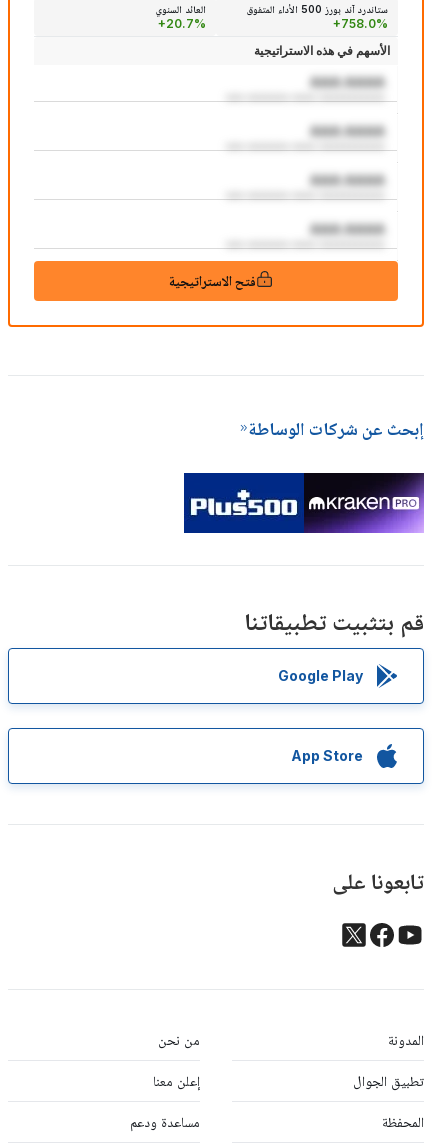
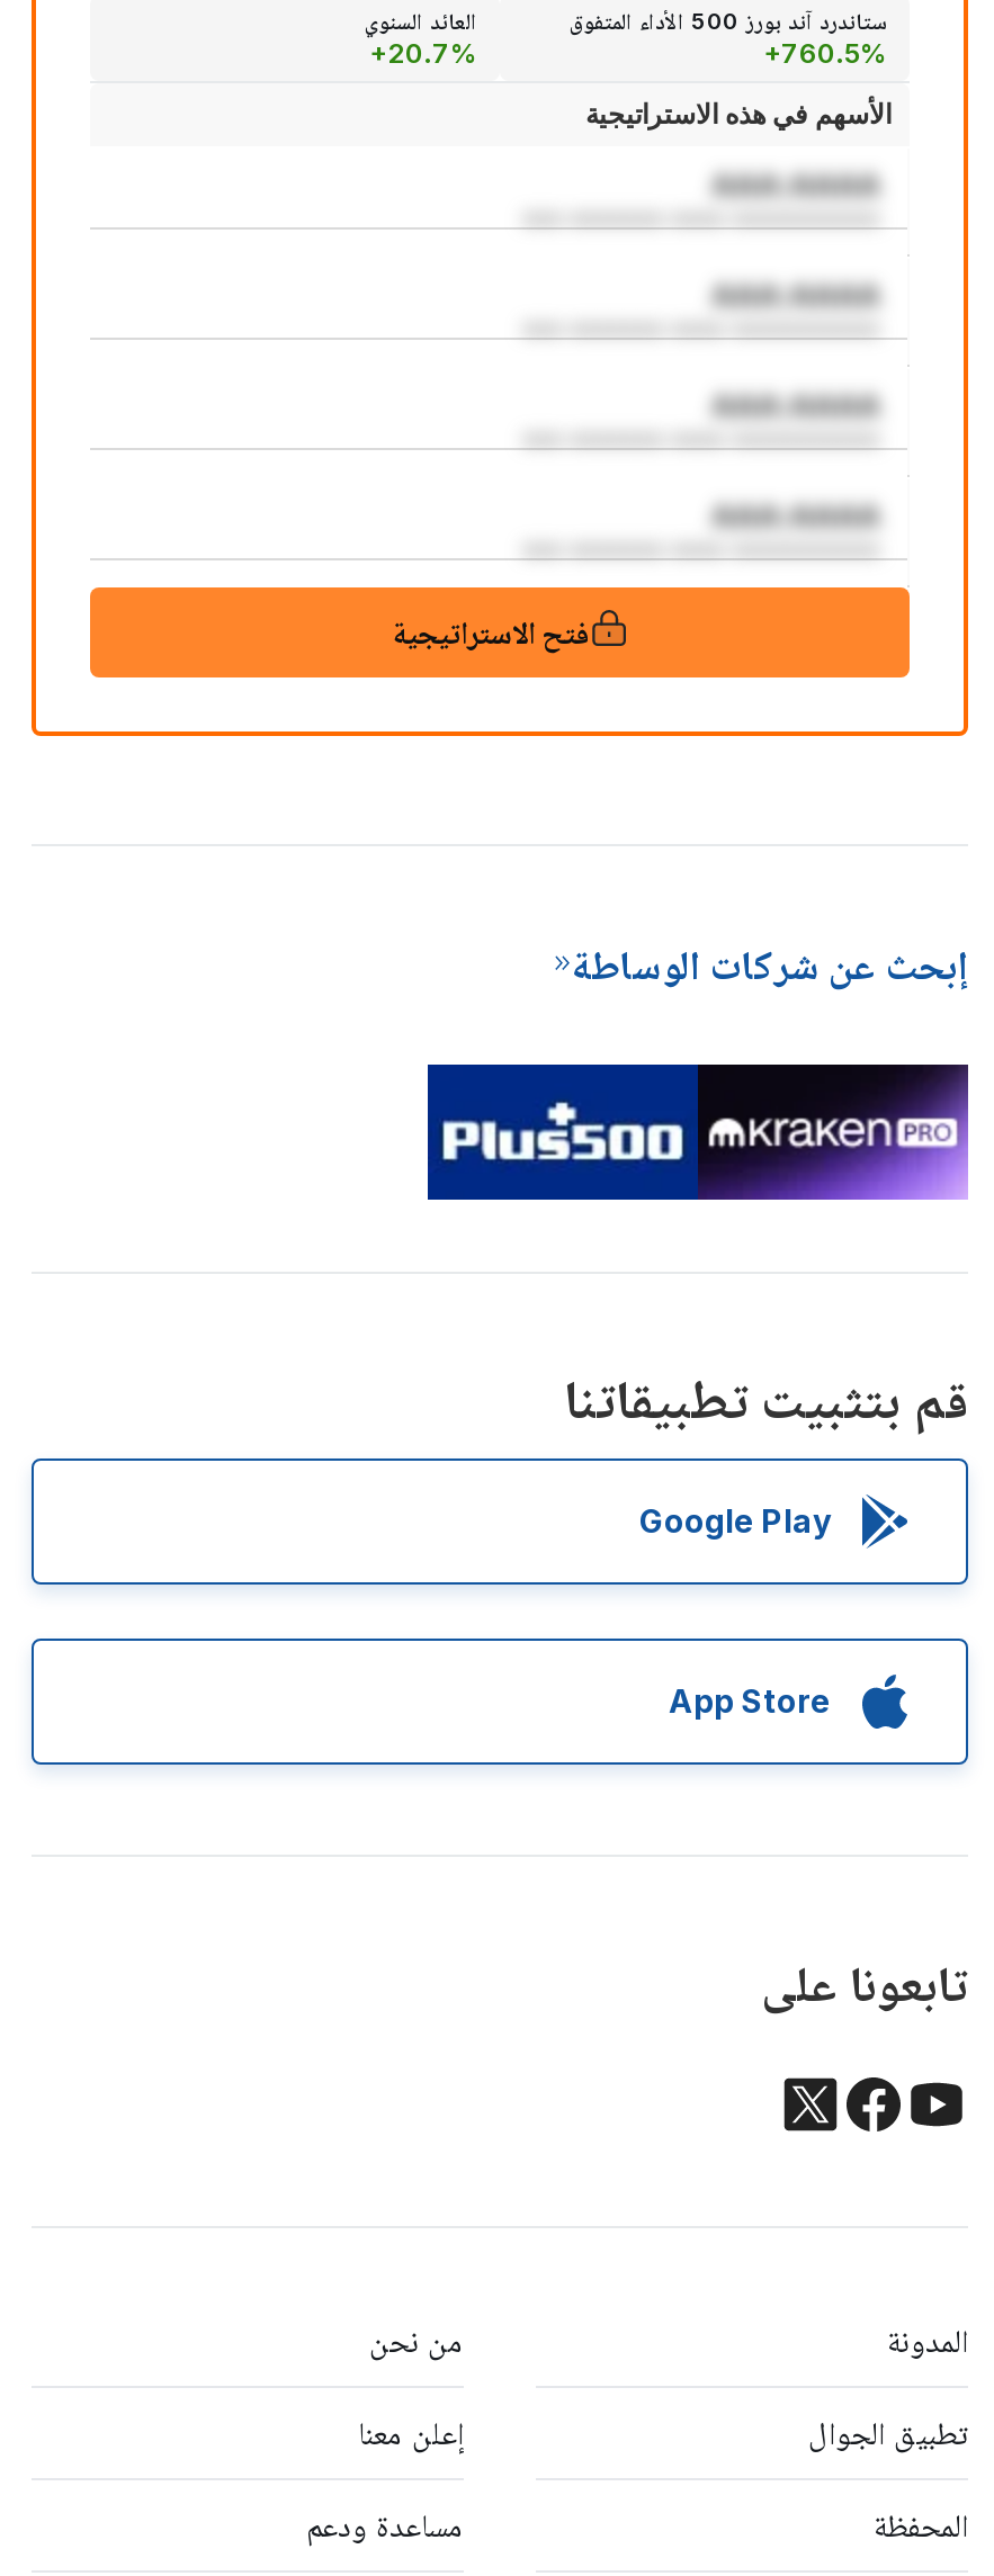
- +758.0%
+ +760.5%
